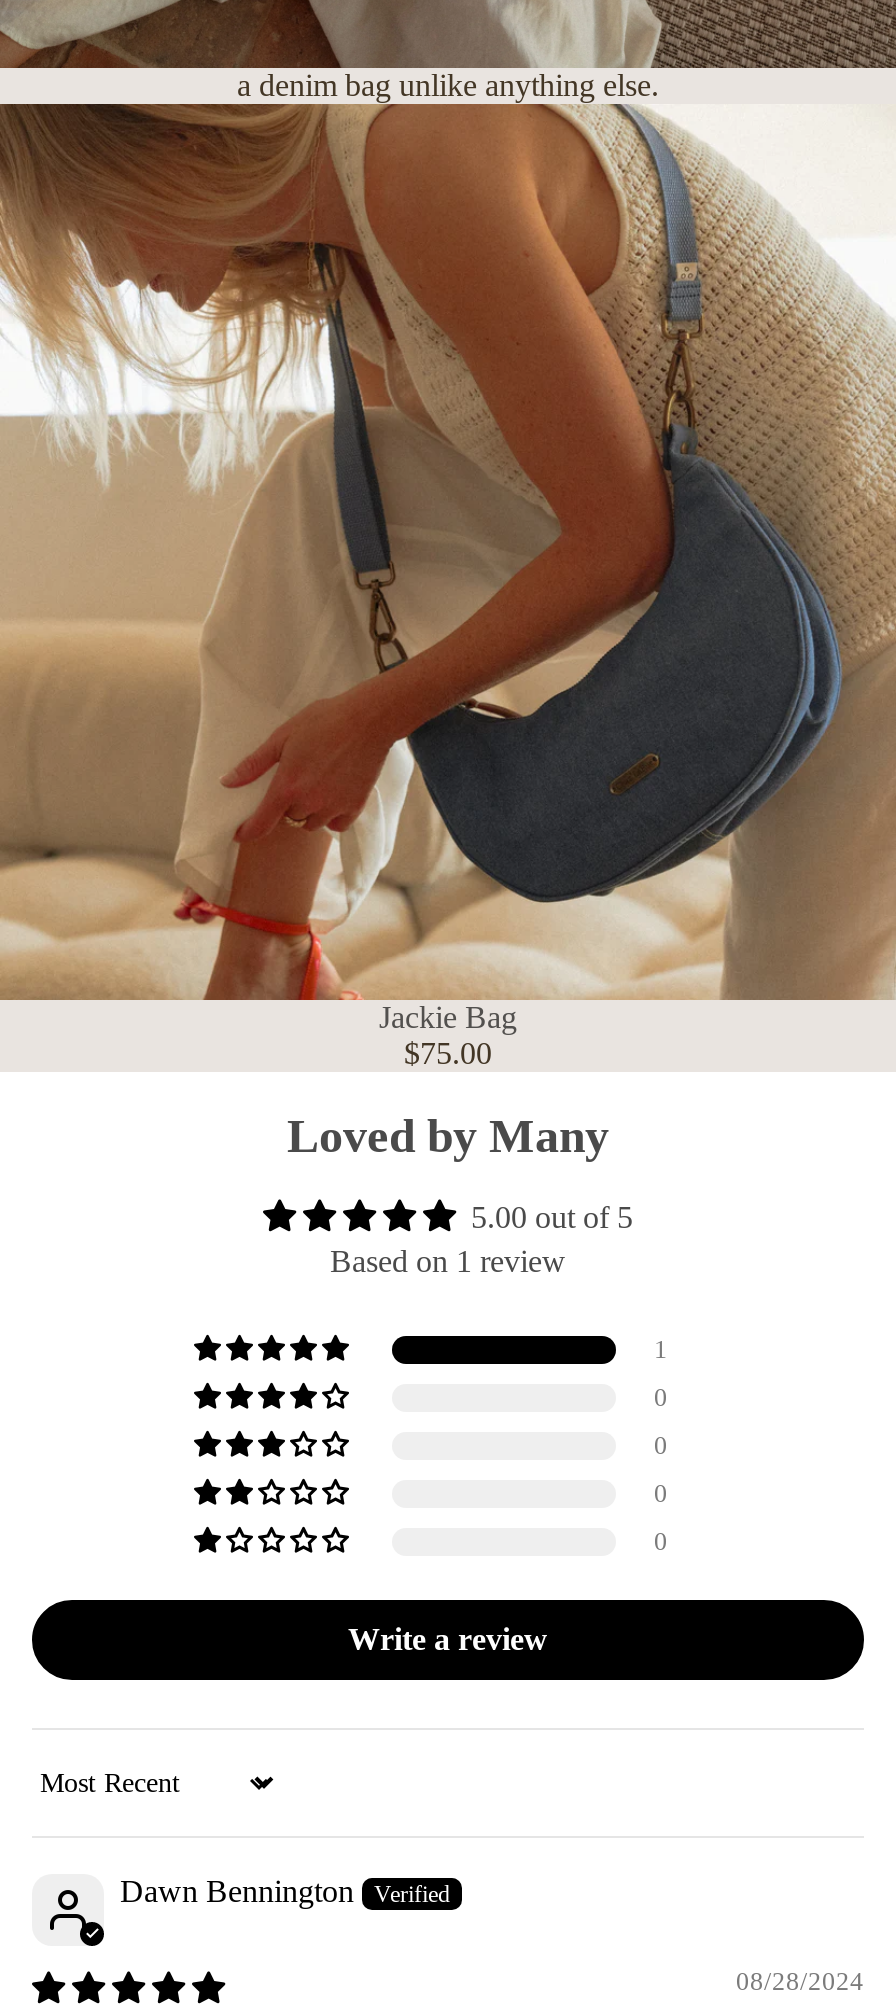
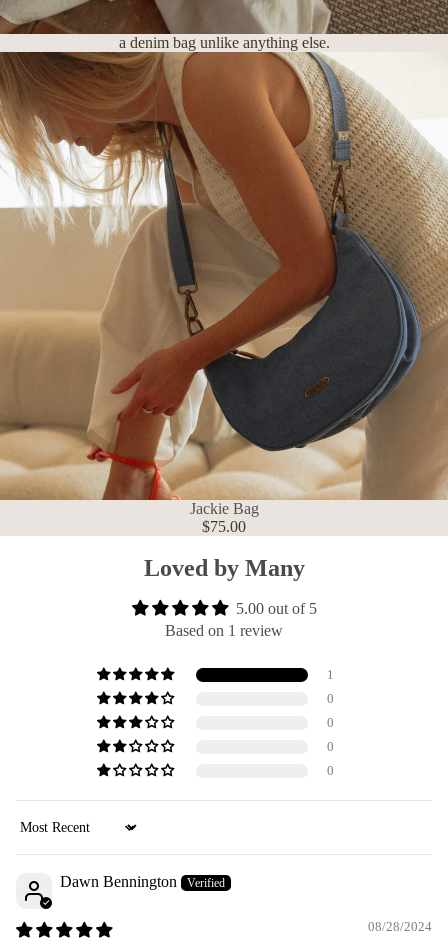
- Write a review
